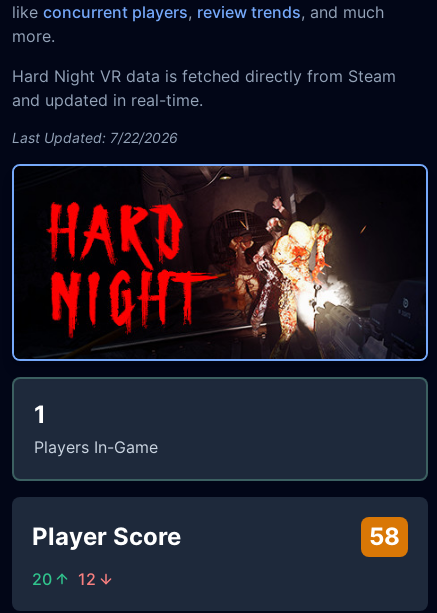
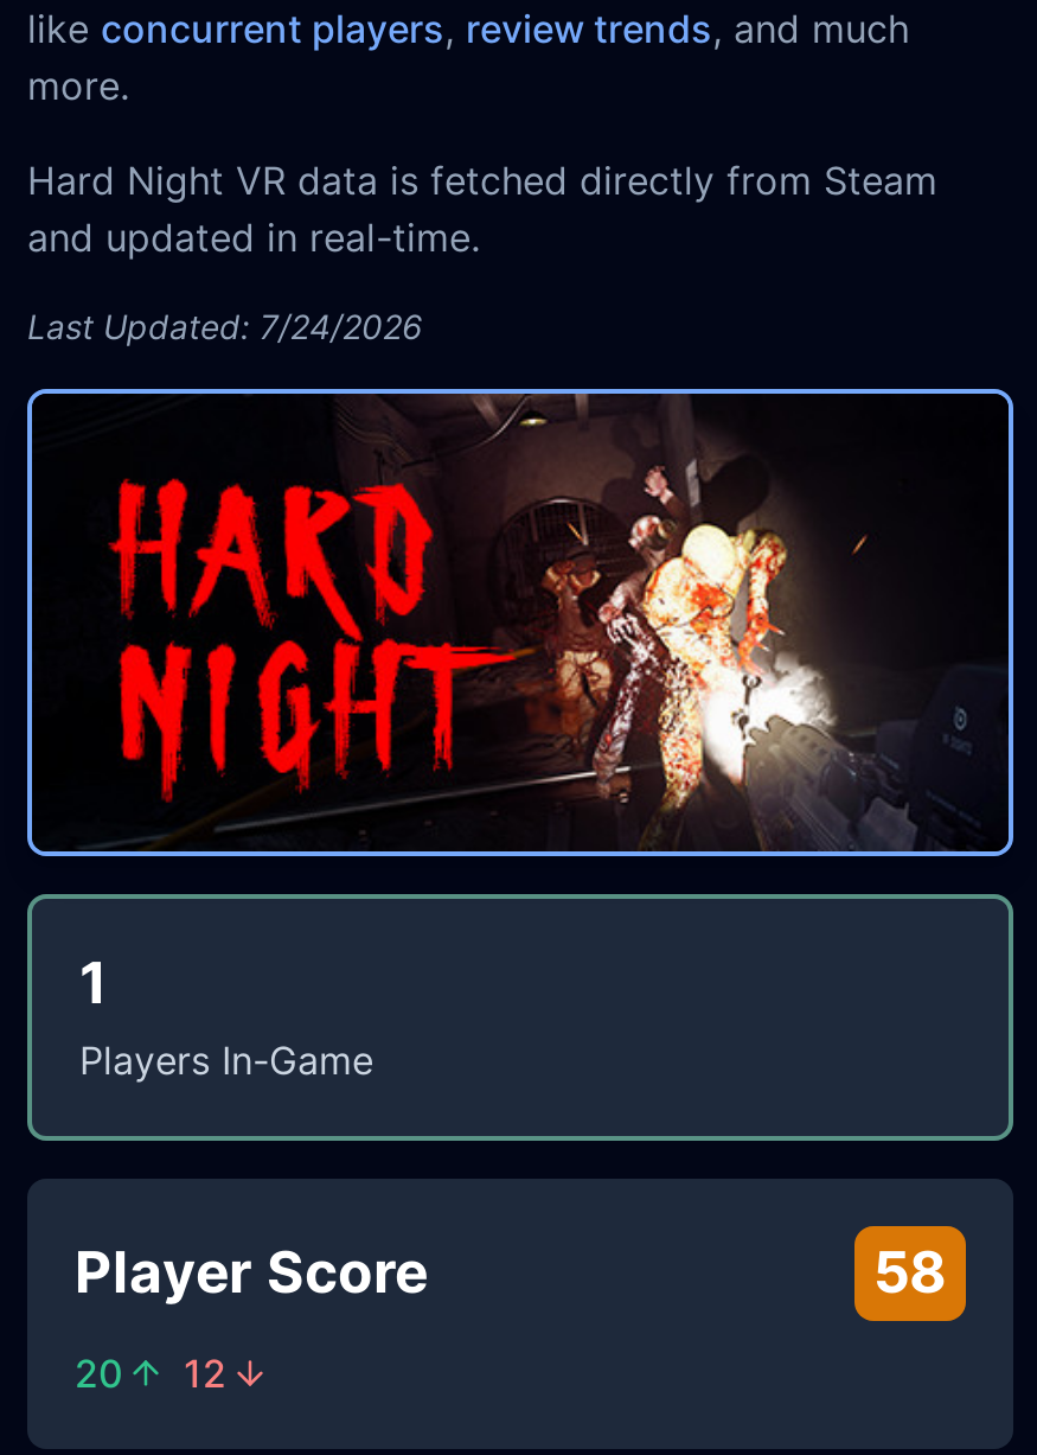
- Last Updated: 7/22/2026
+ Last Updated: 7/24/2026
